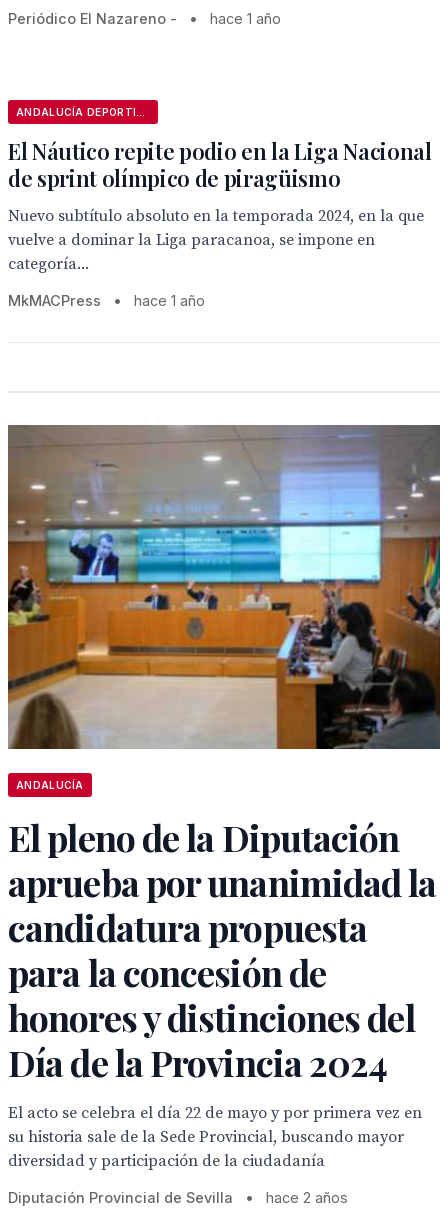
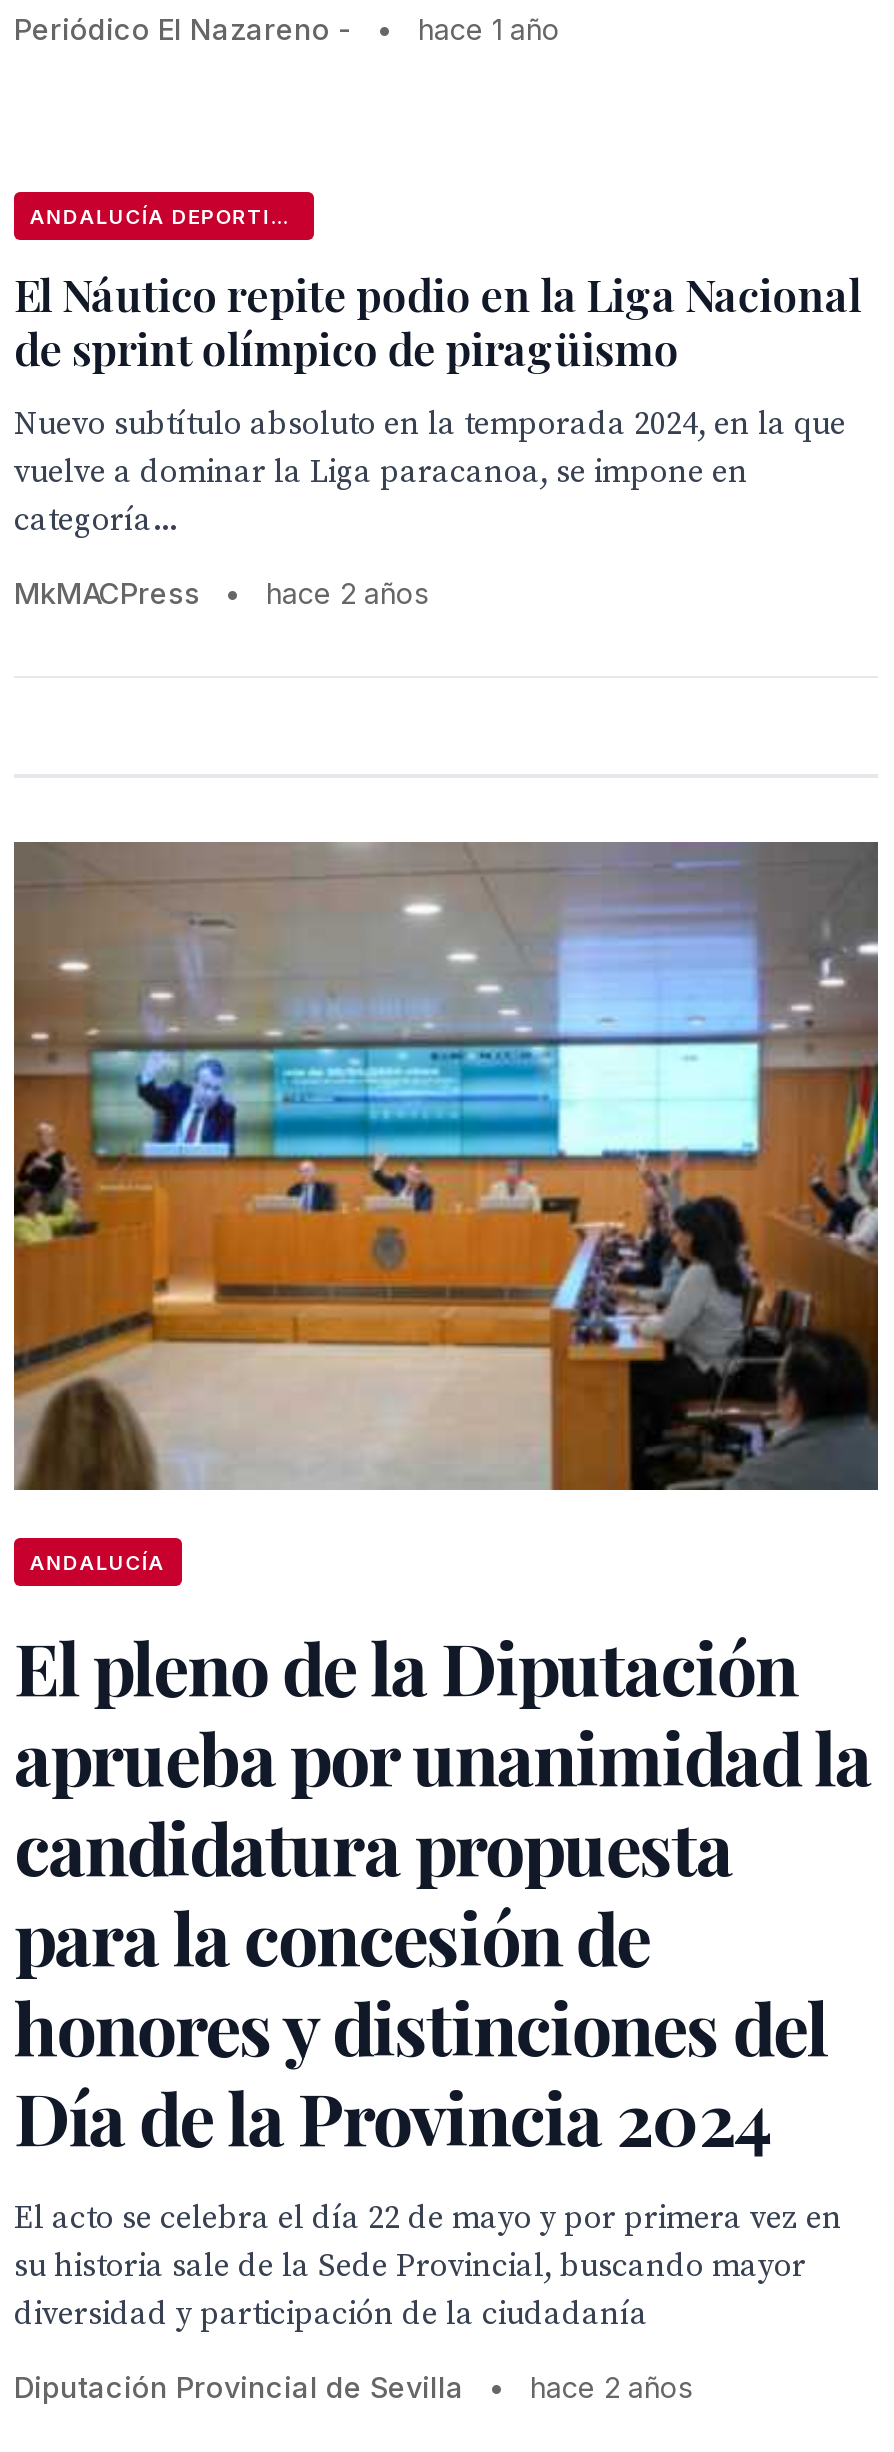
- hace 1 año
+ hace 2 años
